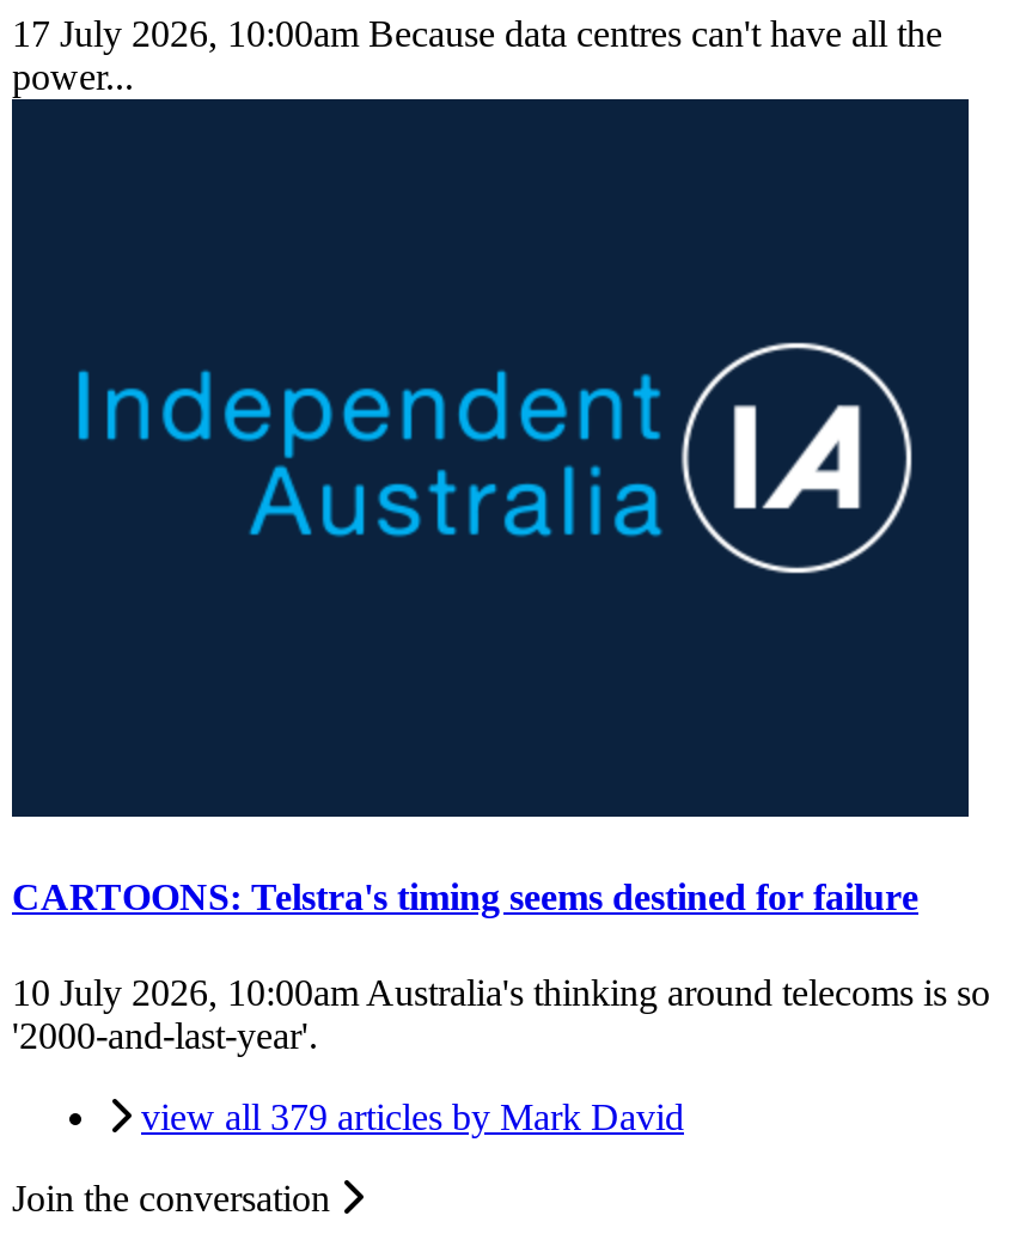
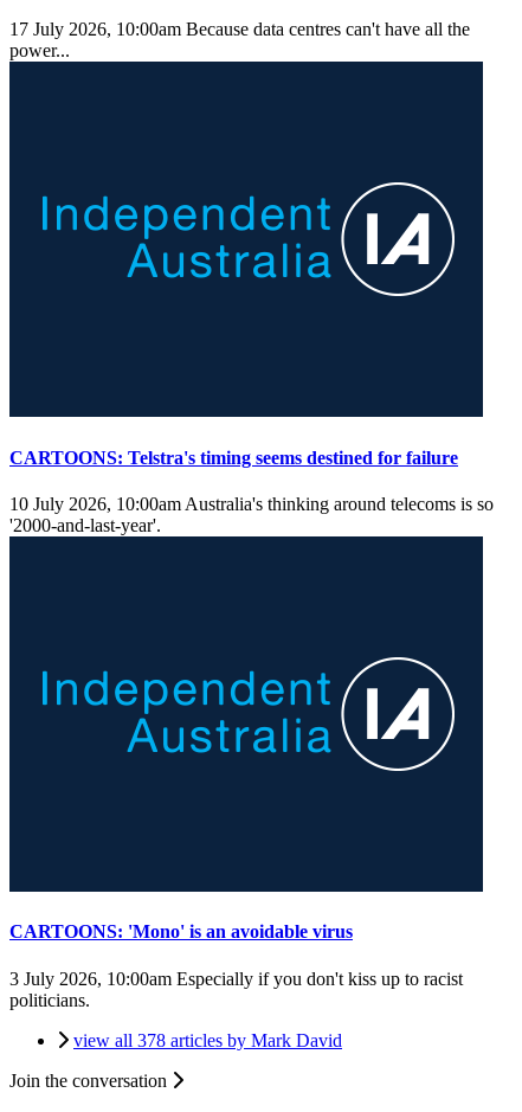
- view all 379 articles by Mark David
+ CARTOONS: 'Mono' is an avoidable virus
+ 3 July 2026, 10:00am Especially if you don't kiss up to racist
+ politicians.
+ view all 378 articles by Mark David
